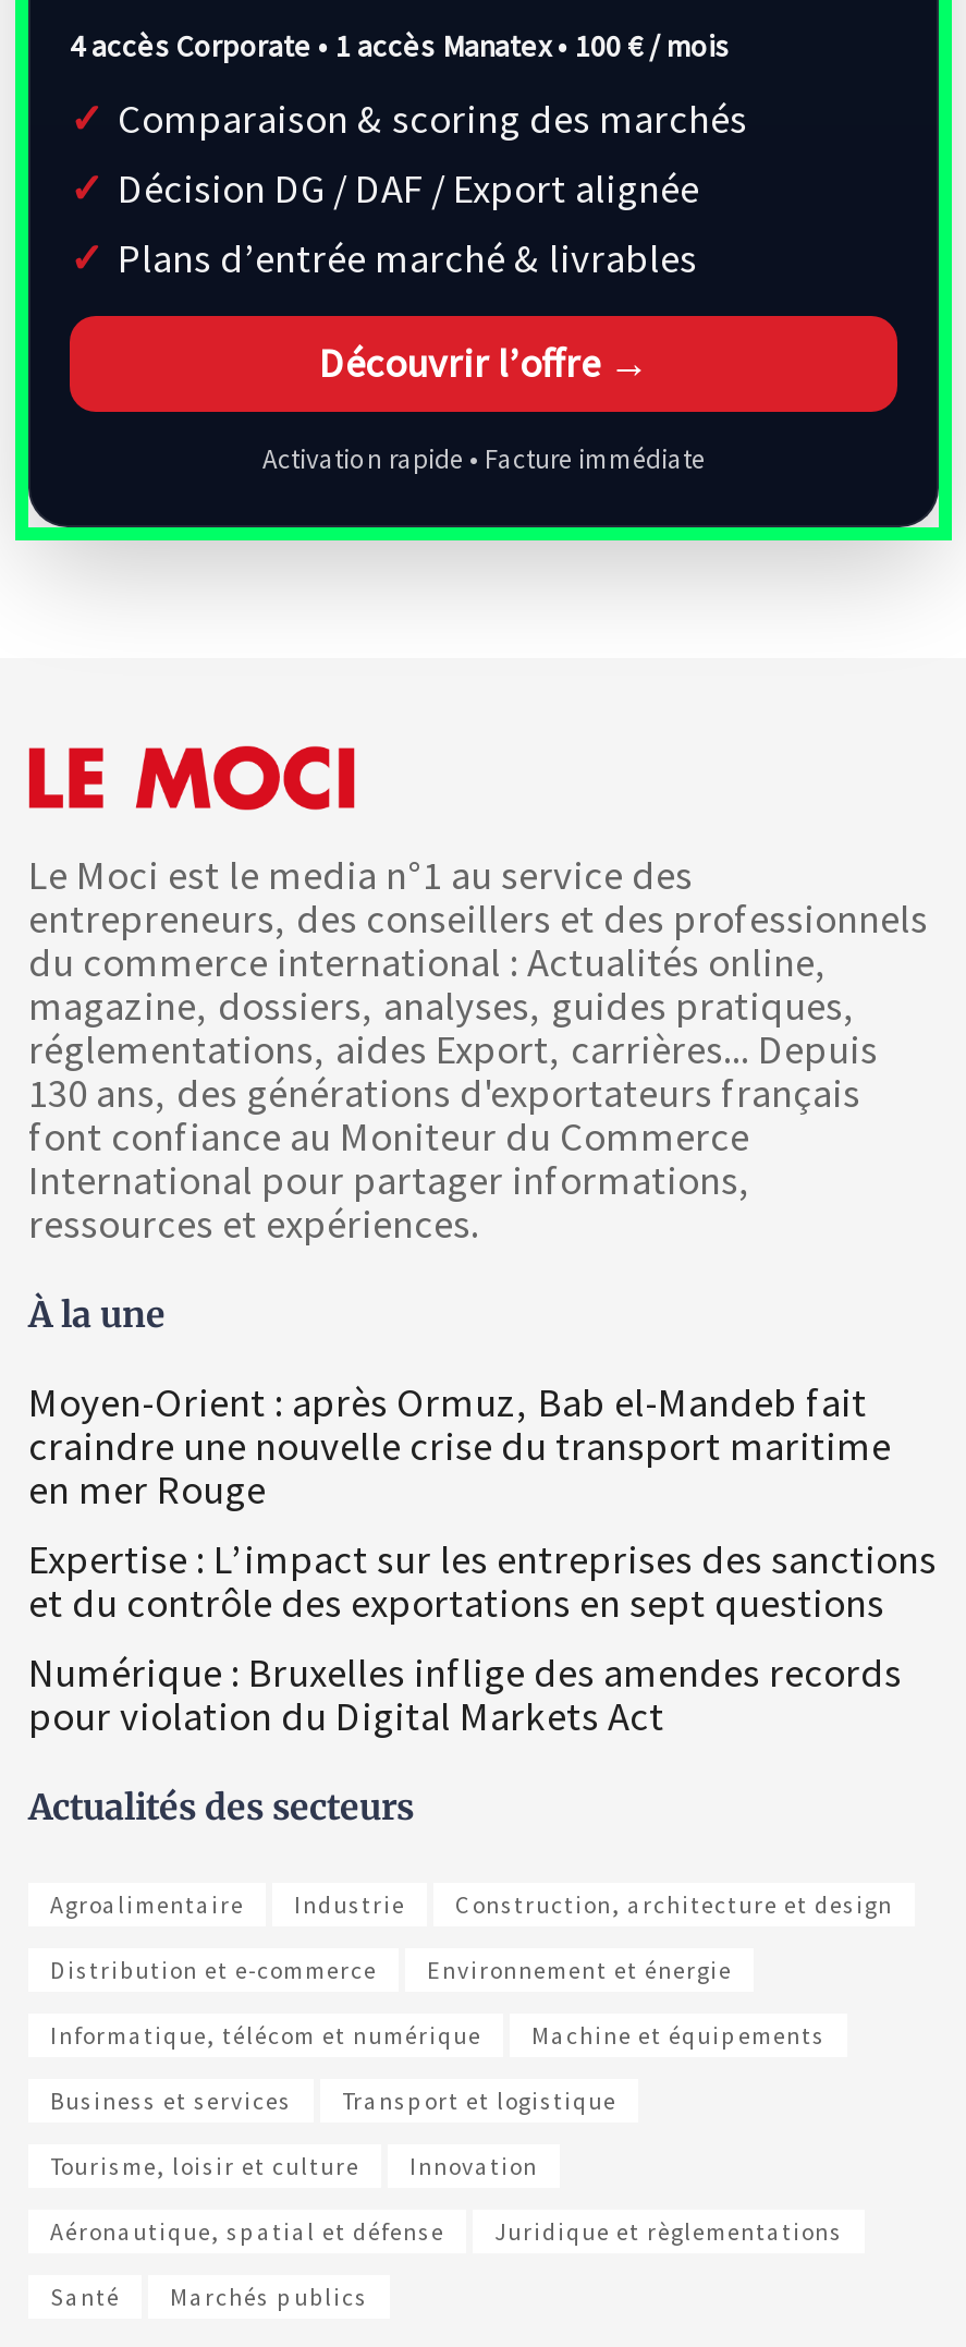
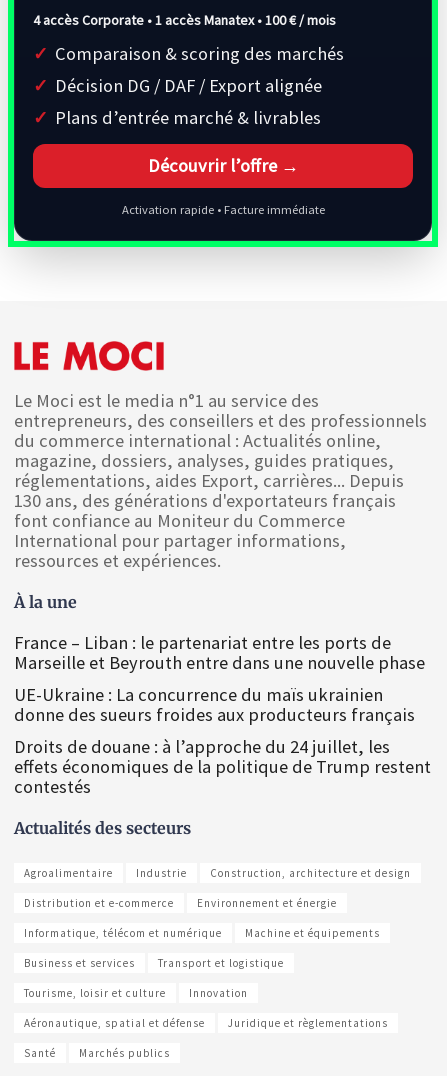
- Moyen-Orient : après Ormuz, Bab el-Mandeb fait
- craindre une nouvelle crise du transport maritime
- en mer Rouge
- Expertise : L’impact sur les entreprises des sanctions
- et du contrôle des exportations en sept questions
- Numérique : Bruxelles inflige des amendes records
- pour violation du Digital Markets Act
+ France – Liban : le partenariat entre les ports de
+ Marseille et Beyrouth entre dans une nouvelle phase
+ UE-Ukraine : La concurrence du maïs ukrainien
+ donne des sueurs froides aux producteurs français
+ Droits de douane : à l’approche du 24 juillet, les
+ effets économiques de la politique de Trump restent
+ contestés
